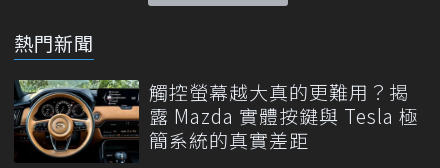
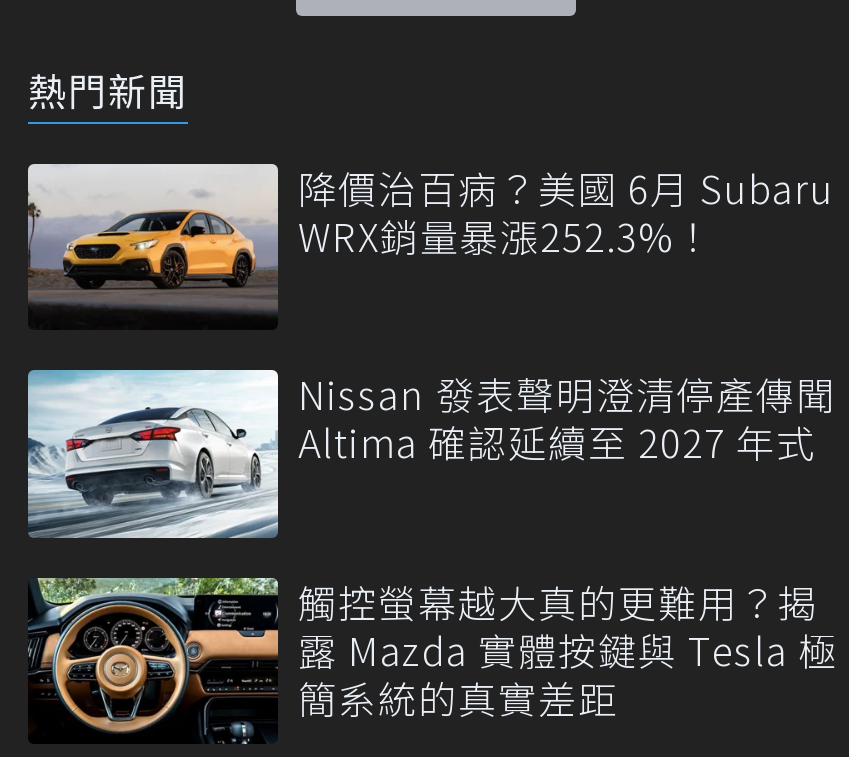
+ [image]
+ 降價治百病？美國 6月 Subaru
+ WRX銷量暴漲252.3%！
+ Nissan 發表聲明澄清停產傳聞
+ Altima 確認延續至 2027 年式

+ [image]
